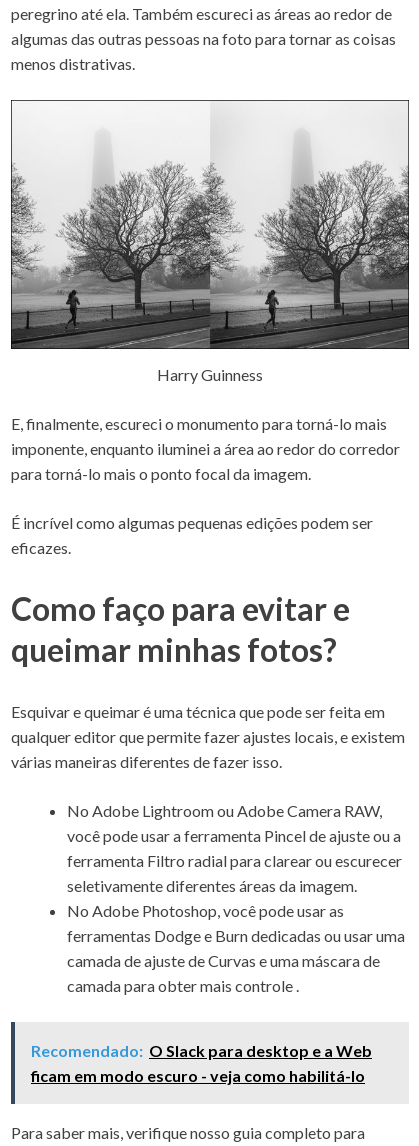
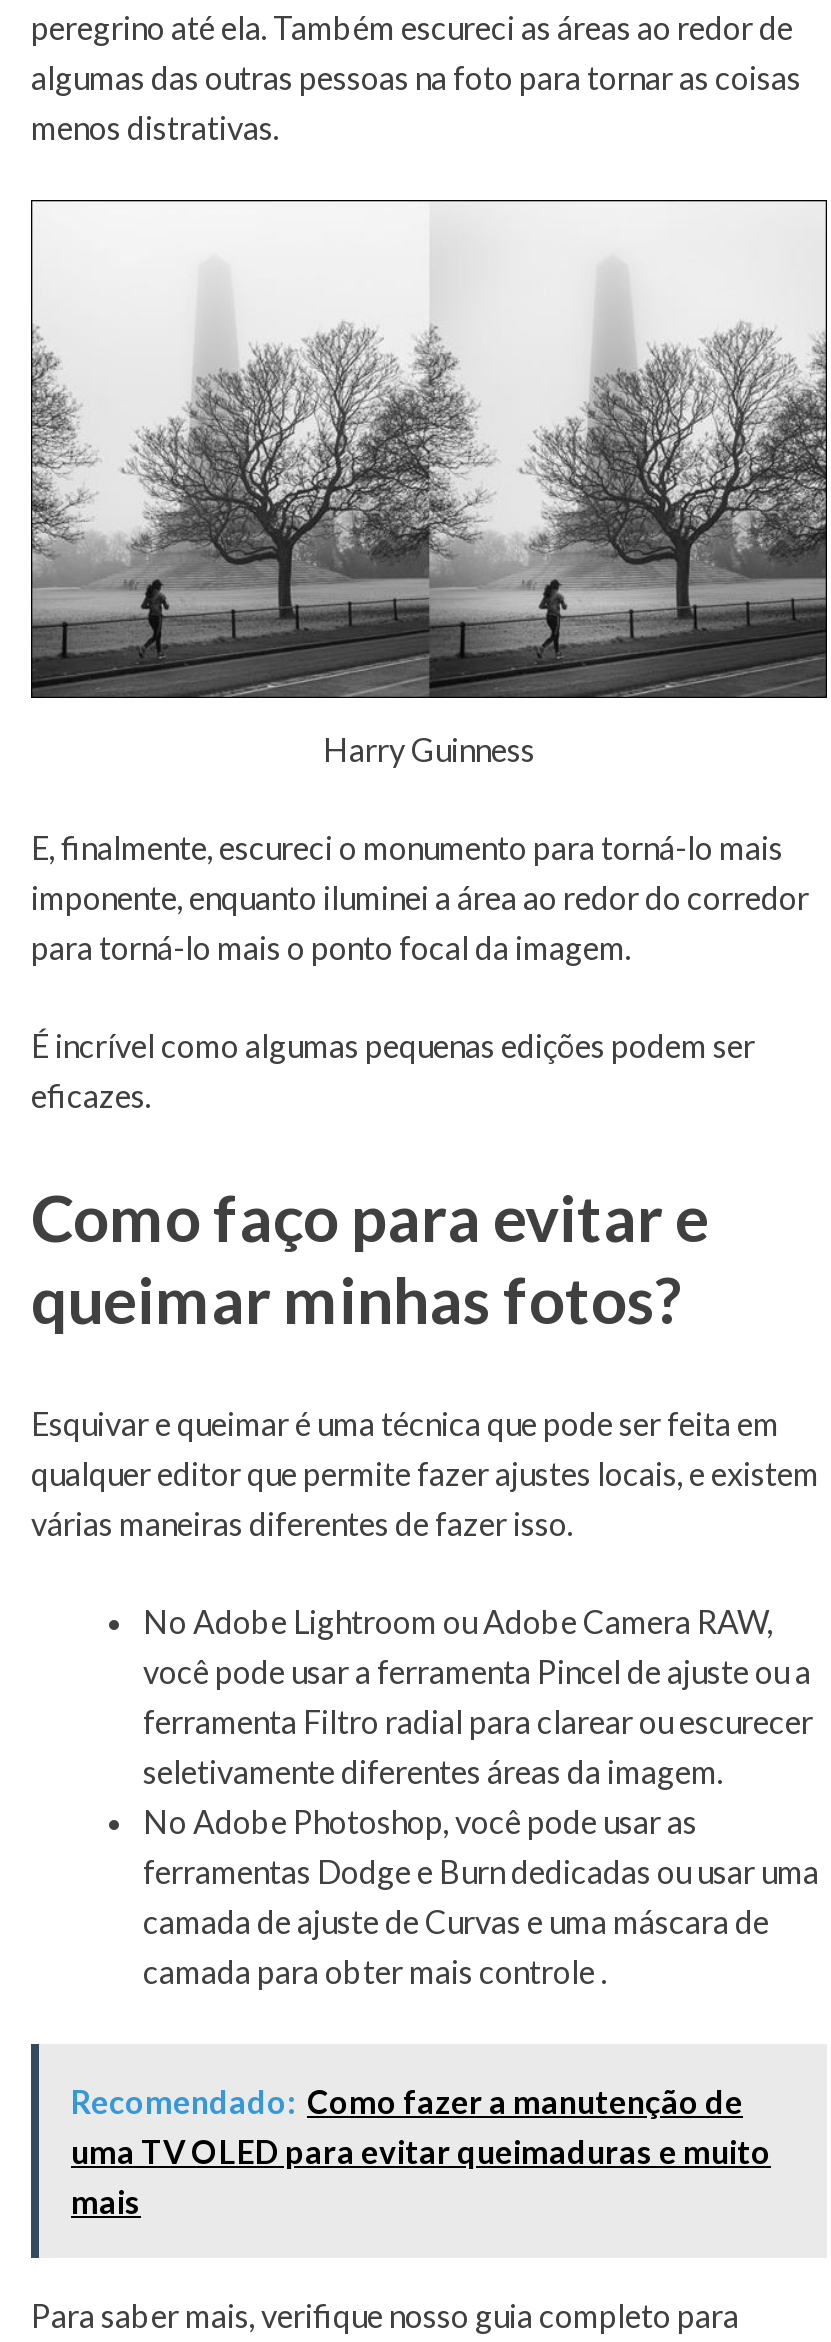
- Recomendado: O Slack para desktop e a Web
- ficam em modo escuro - veja como habilitá-lo
+ Recomendado: Como fazer a manutenção de
+ uma TV OLED para evitar queimaduras e muito
+ mais
